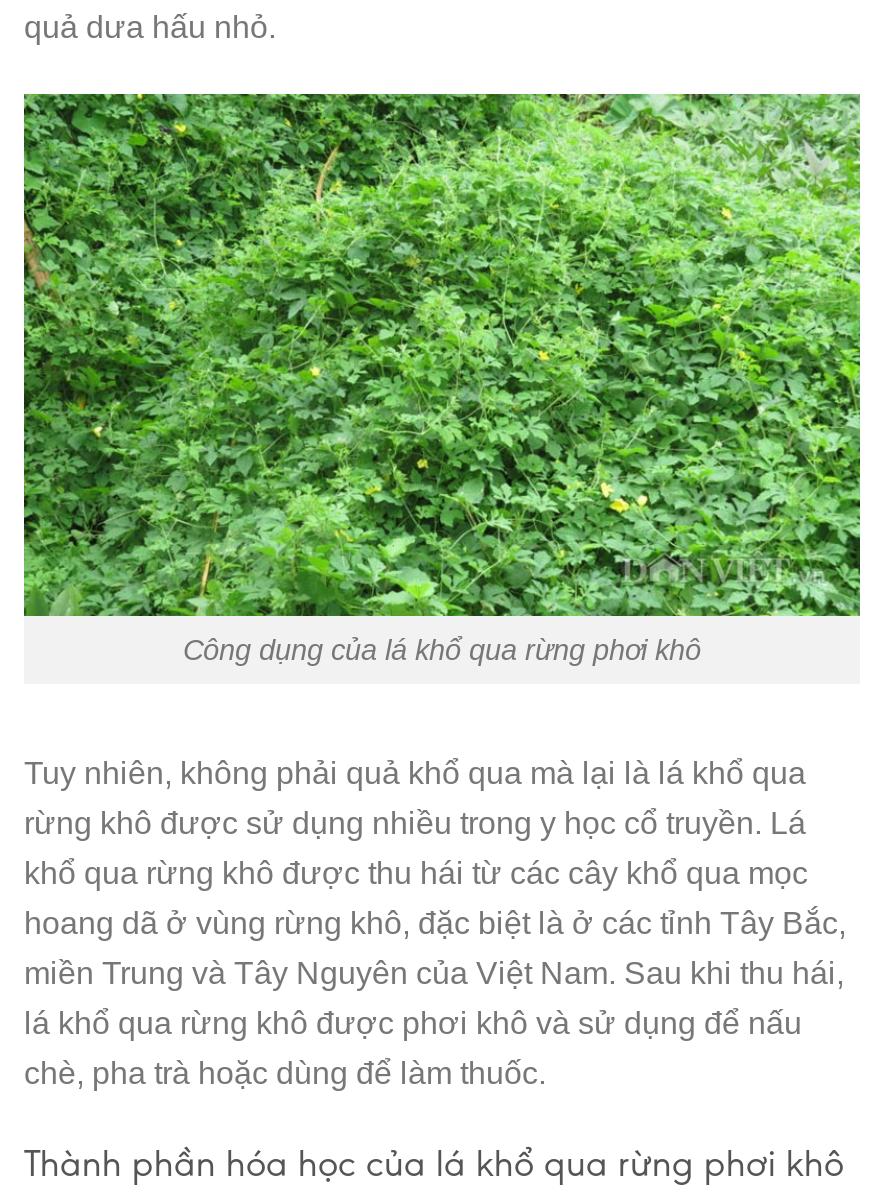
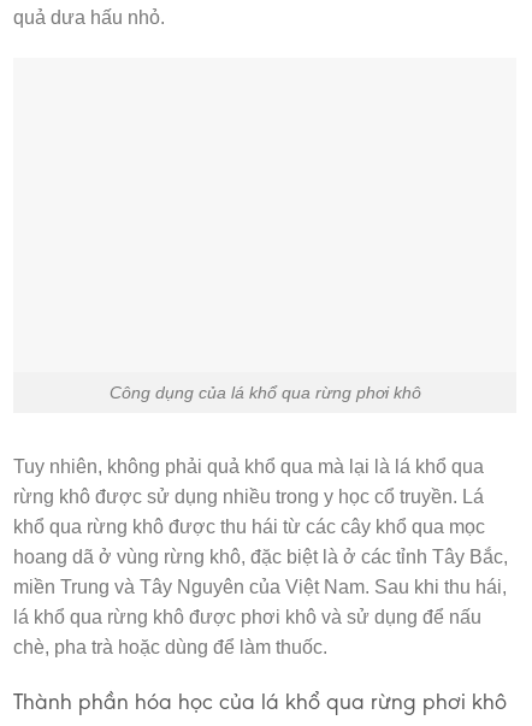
- [image]
